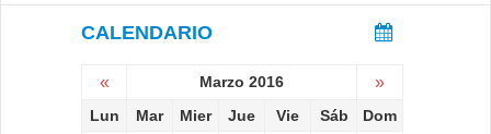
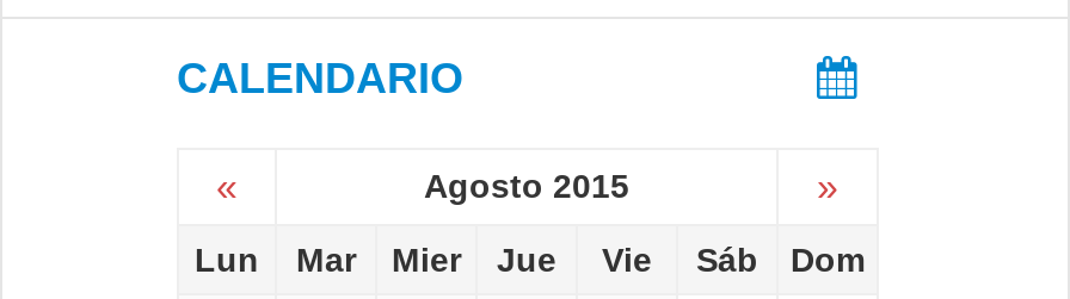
- Marzo 2016
+ Agosto 2015
